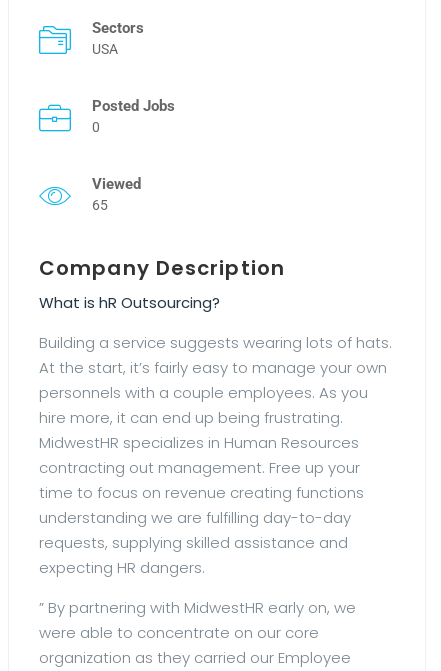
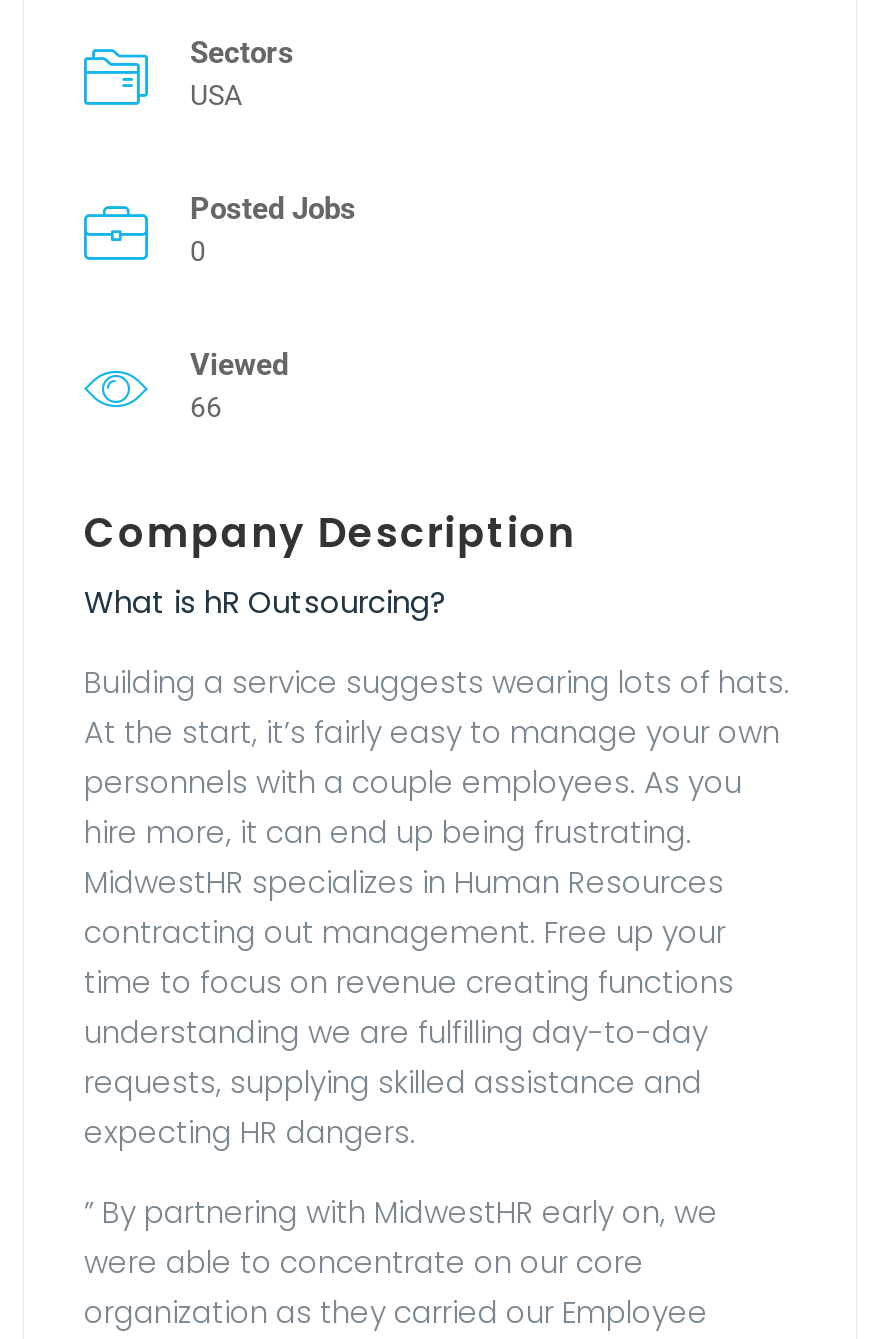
- 65
+ 66
